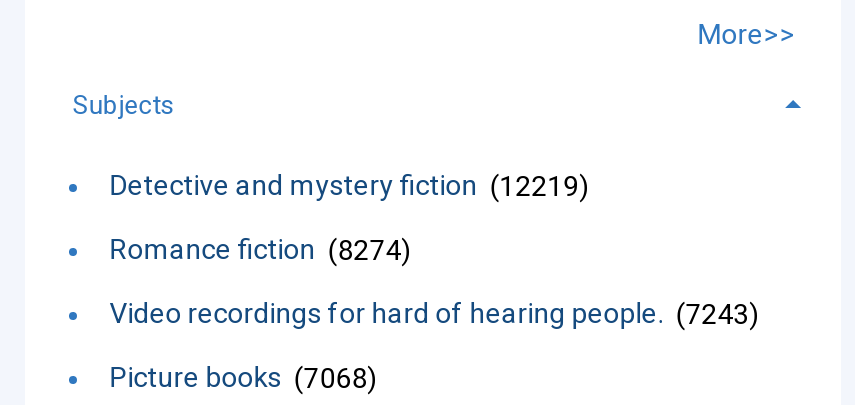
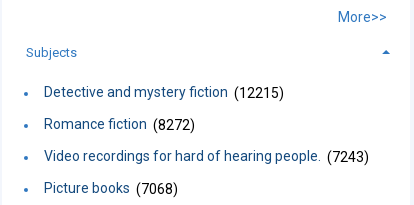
- Detective and mystery fiction (12219)
+ Detective and mystery fiction (12215)

- Romance fiction (8274)
+ Romance fiction (8272)
